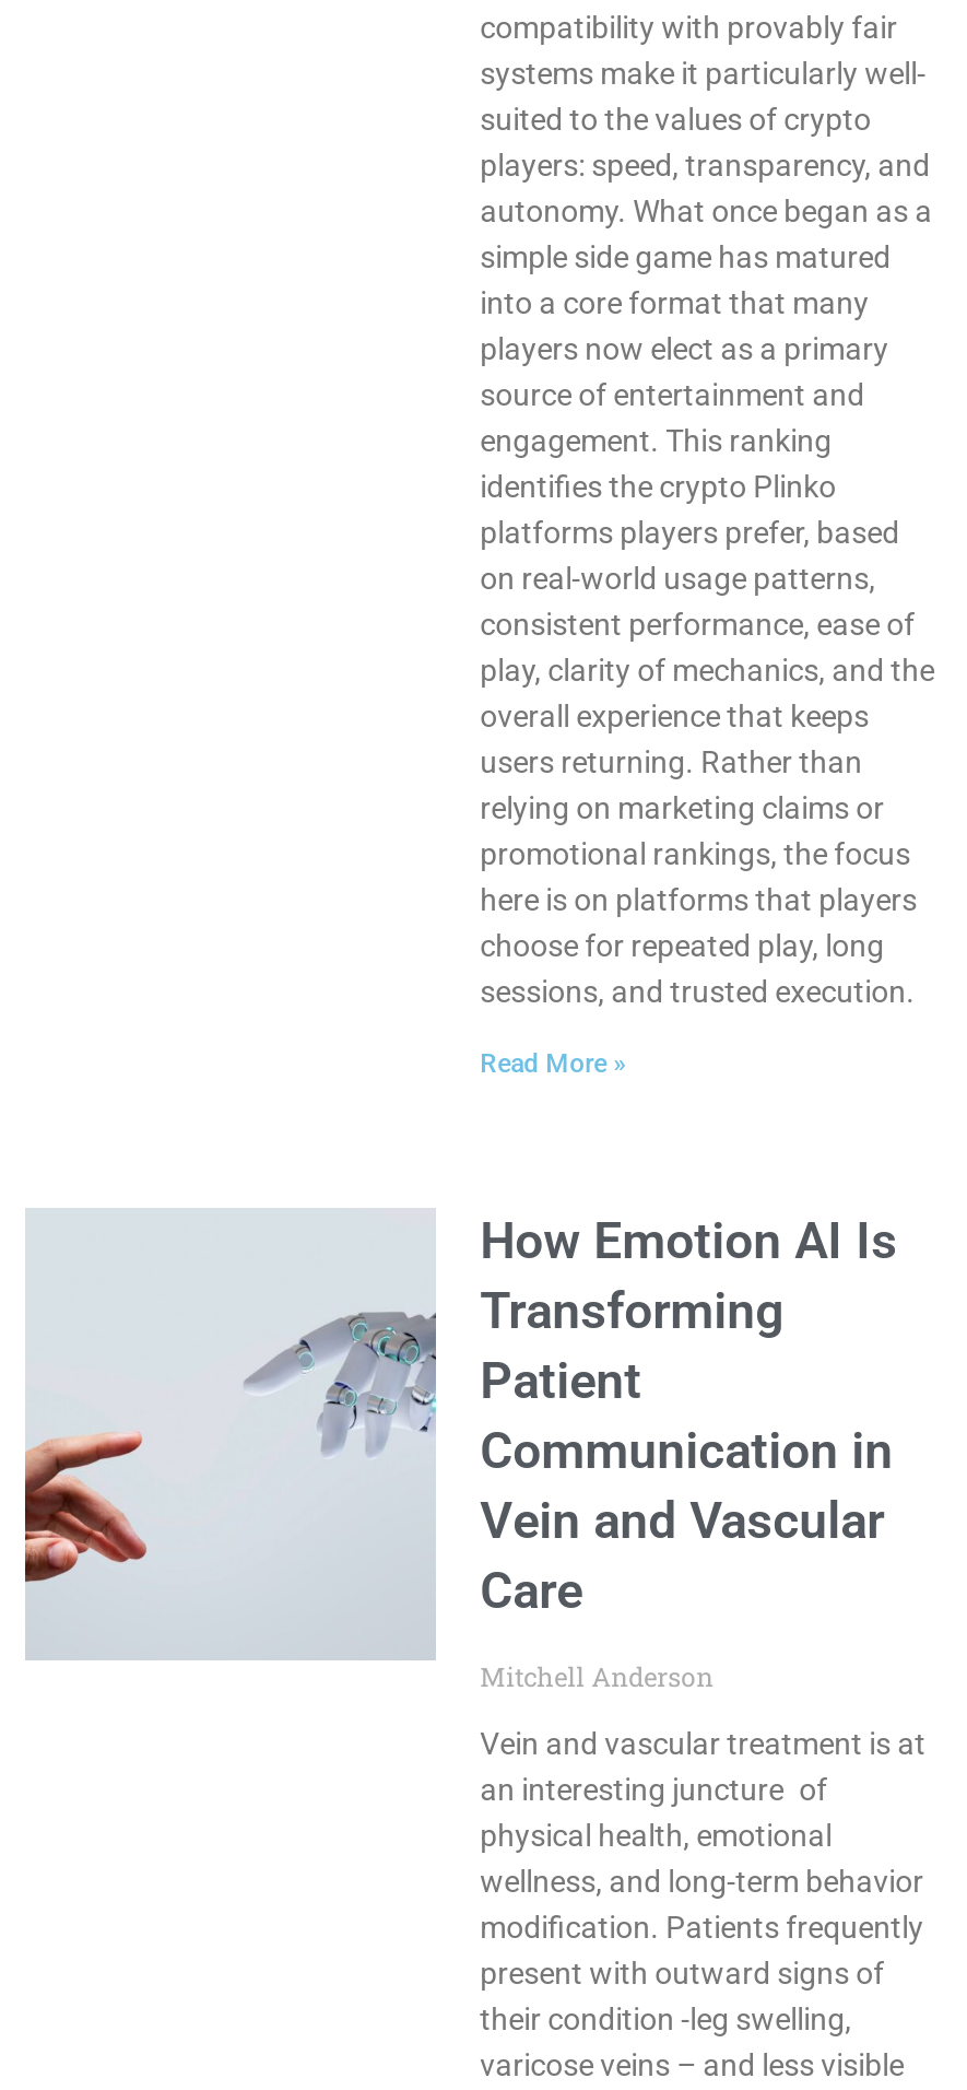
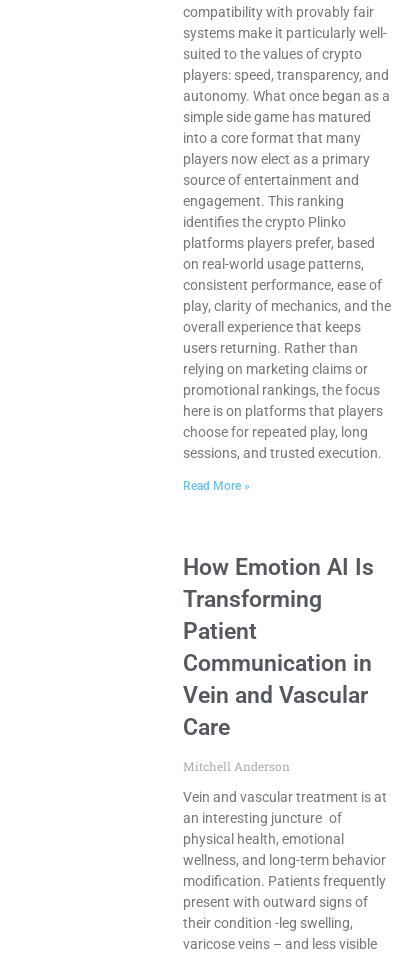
- [image]
